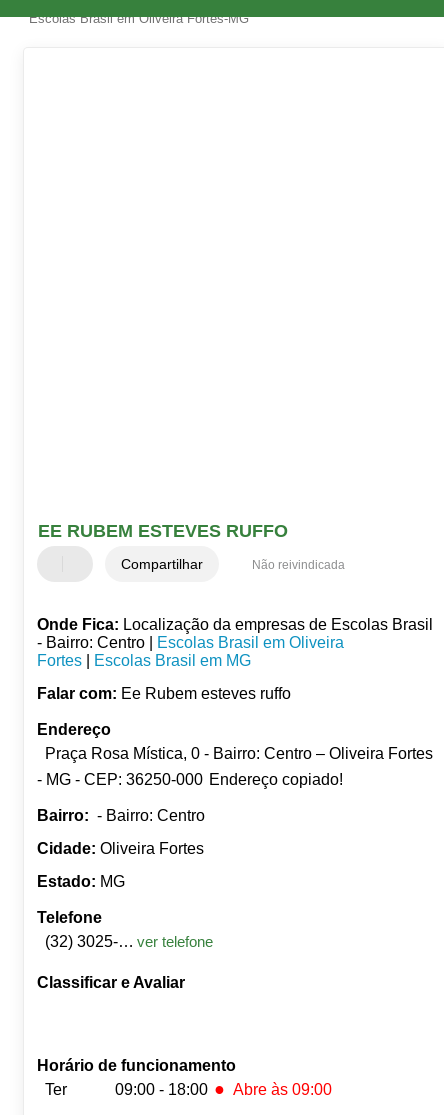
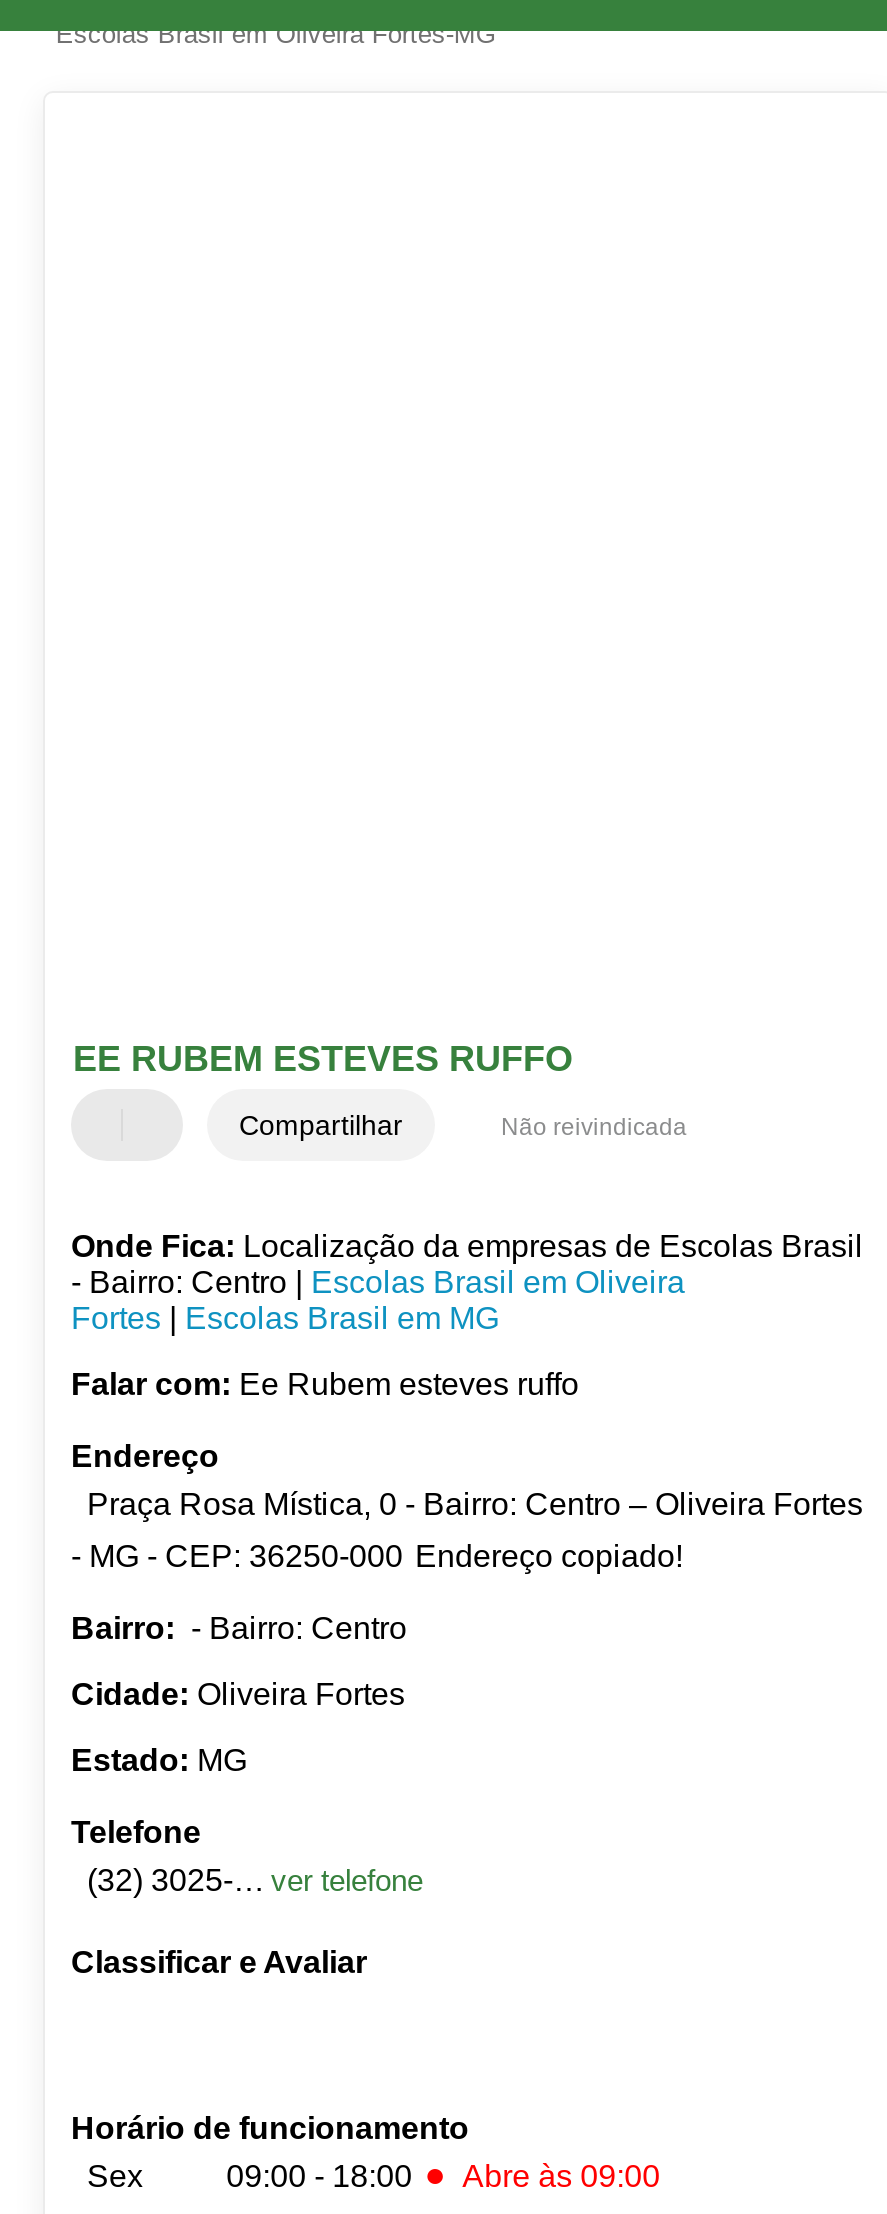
- Ter
+ Sex
